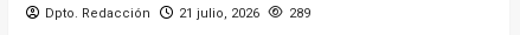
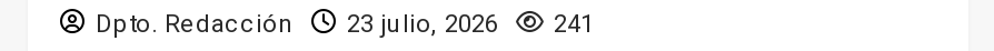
- 21 julio, 2026
- 289
+ 23 julio, 2026
+ 241
